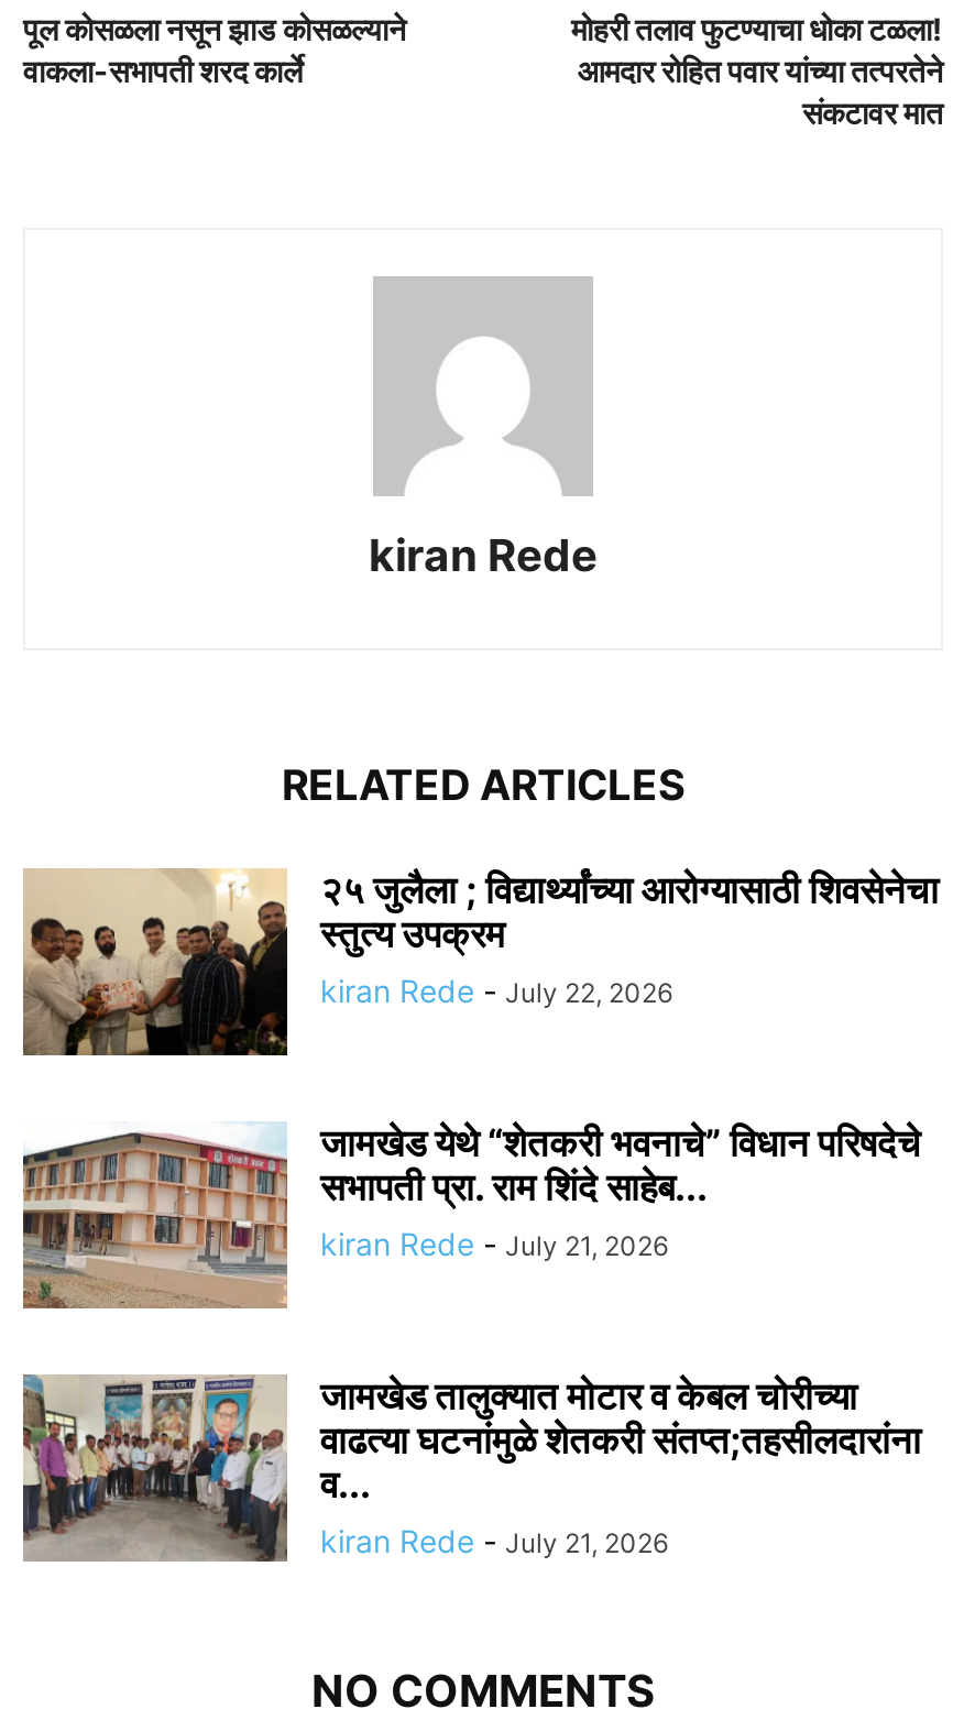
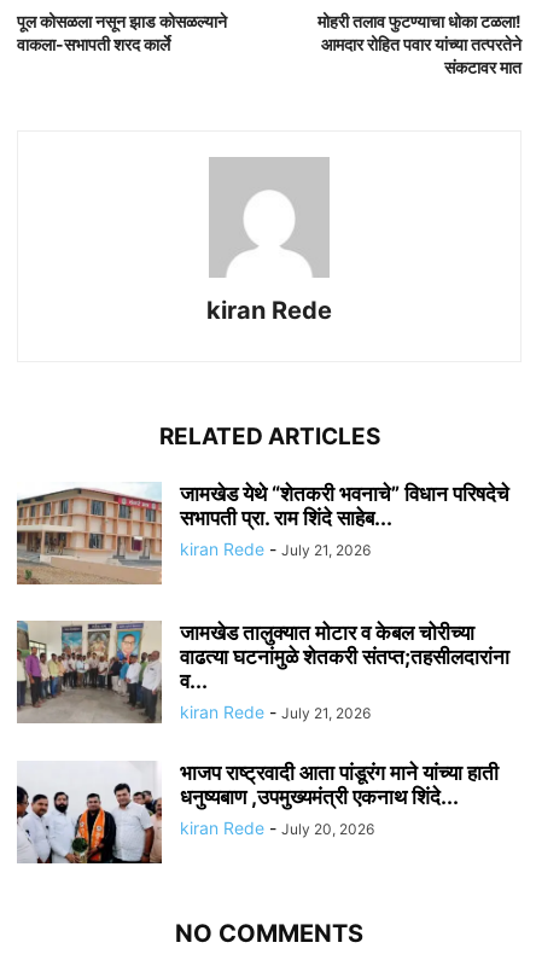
- [image]
- २५ जुलैला ; विद्यार्थ्यांच्या आरोग्यासाठी शिवसेनेचा
- स्तुत्य उपक्रम
- kiran Rede - July 22, 2026

moved up: [image] | जामखेड येथे “शेतकरी भवनाचे” विधान परिषदेचे | सभापती प्रा. राम शिंदे साहेब... | kiran Rede - July 21, 2026 | जामखेड तालुक्यात मोटार व केबल चोरीच्या | वाढत्या घटनांमुळे शेतकरी संतप्त;तहसीलदारांना | व... | kiran Rede - July 21, 2026

+ [image]
+ भाजप राष्ट्रवादी आता पांडूरंग माने यांच्या हाती
+ धनुष्यबाण ,उपमुख्यमंत्री एकनाथ शिंदे...
+ kiran Rede - July 20, 2026
